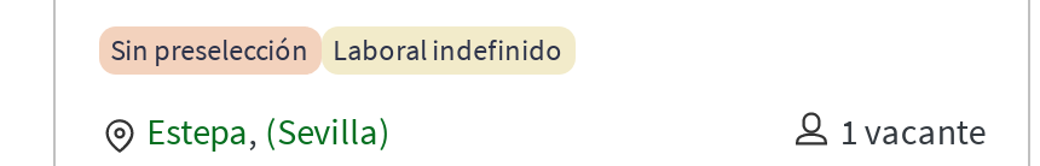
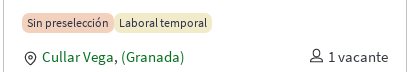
- Laboral indefinido
+ Laboral temporal

- Estepa, (Sevilla)
+ Cullar Vega, (Granada)
